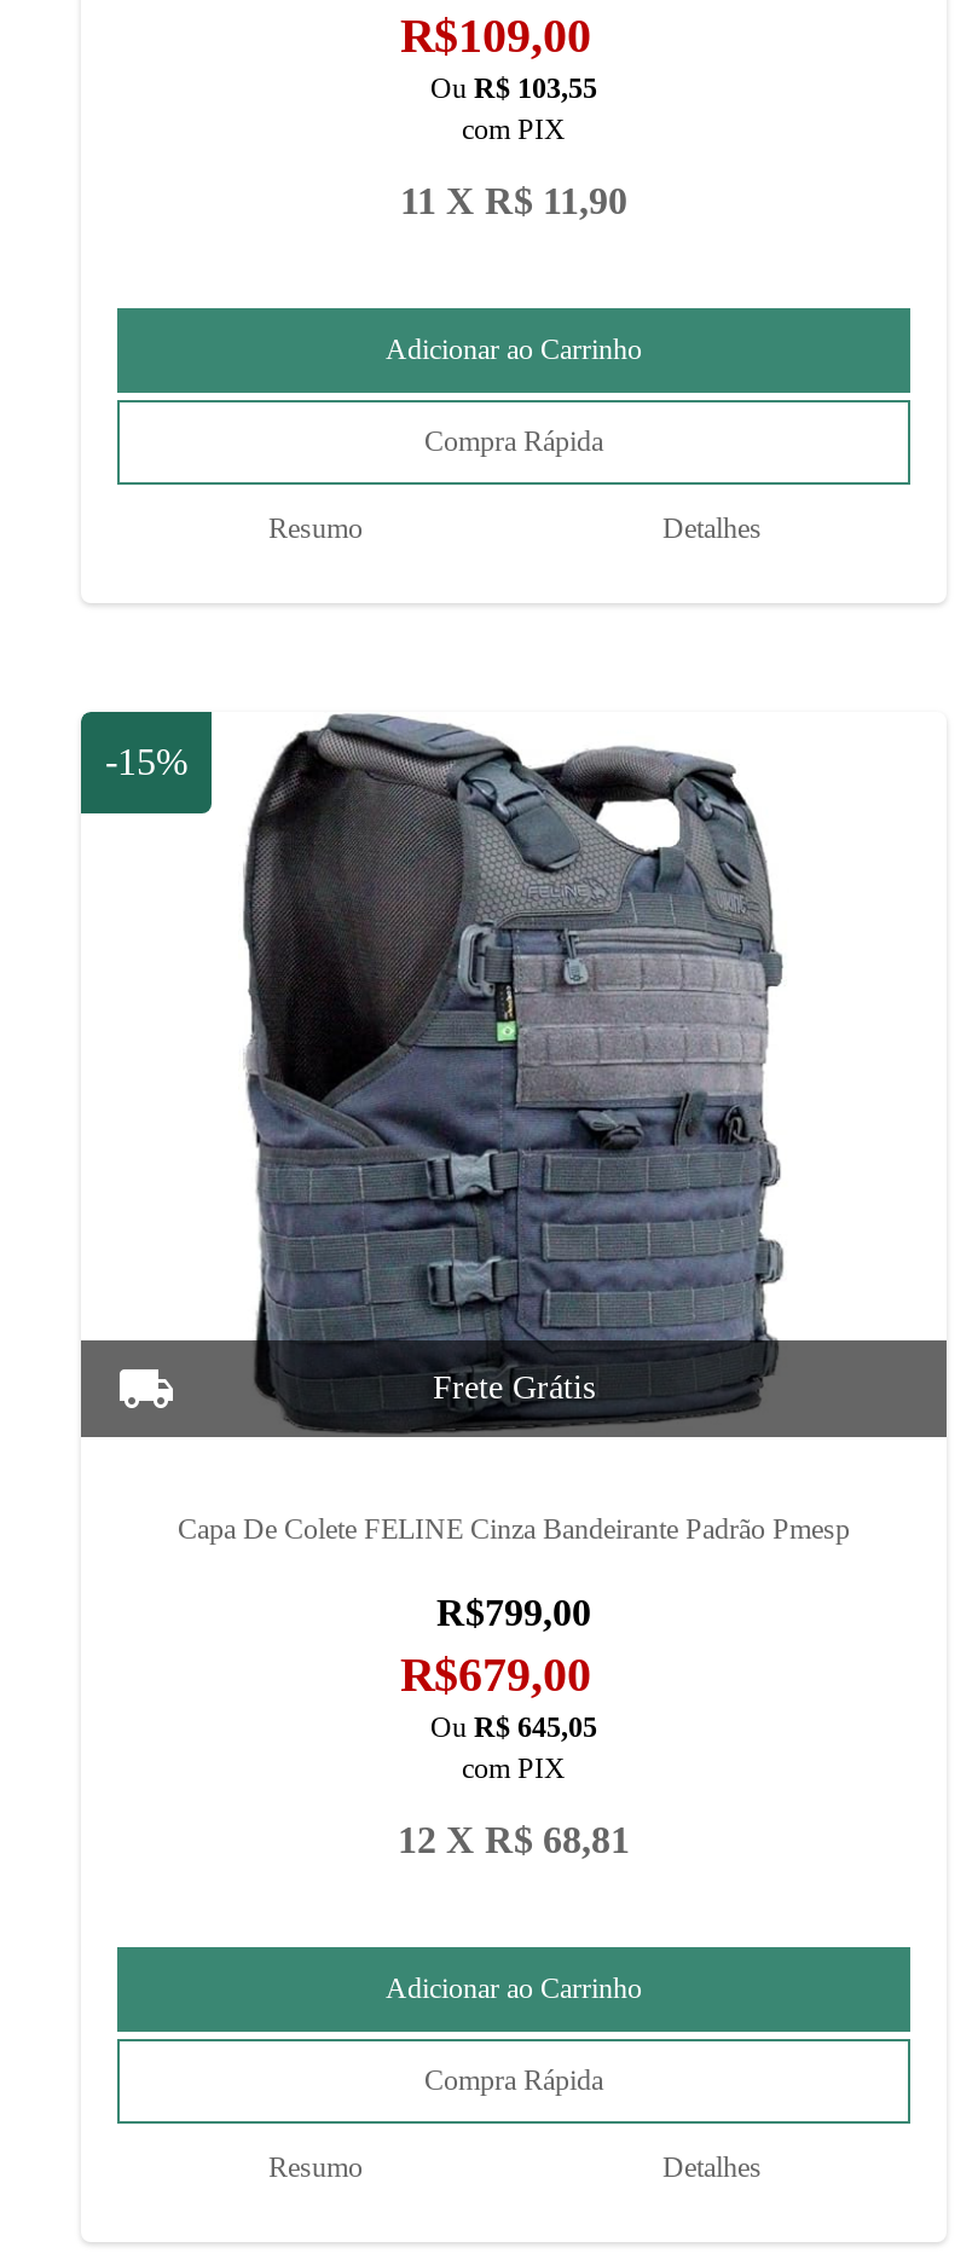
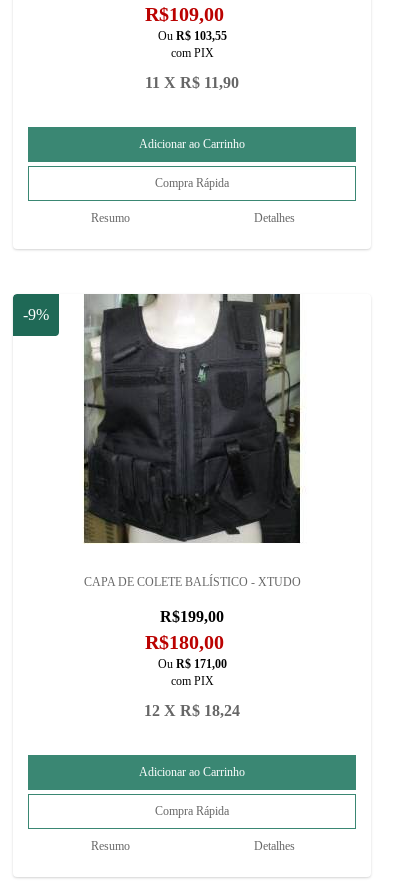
- [image]
- Capa De Colete FELINE Cinza Bandeirante Padrão Pmesp
+ [image]
+ CAPA DE COLETE BALÍSTICO - XTUDO

- -15%
+ -9%

- R$799,00
- R$679,00
- Ou R$ 645,05
+ R$199,00
+ R$180,00
+ Ou R$ 171,00

- 12 X R$ 68,81
+ 12 X R$ 18,24
